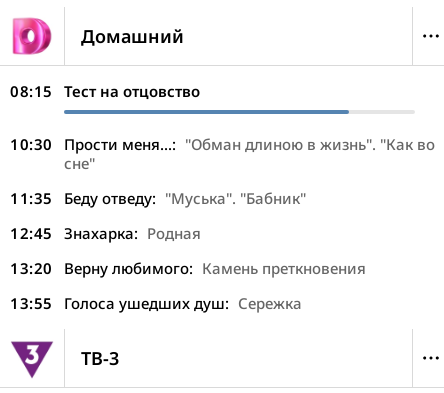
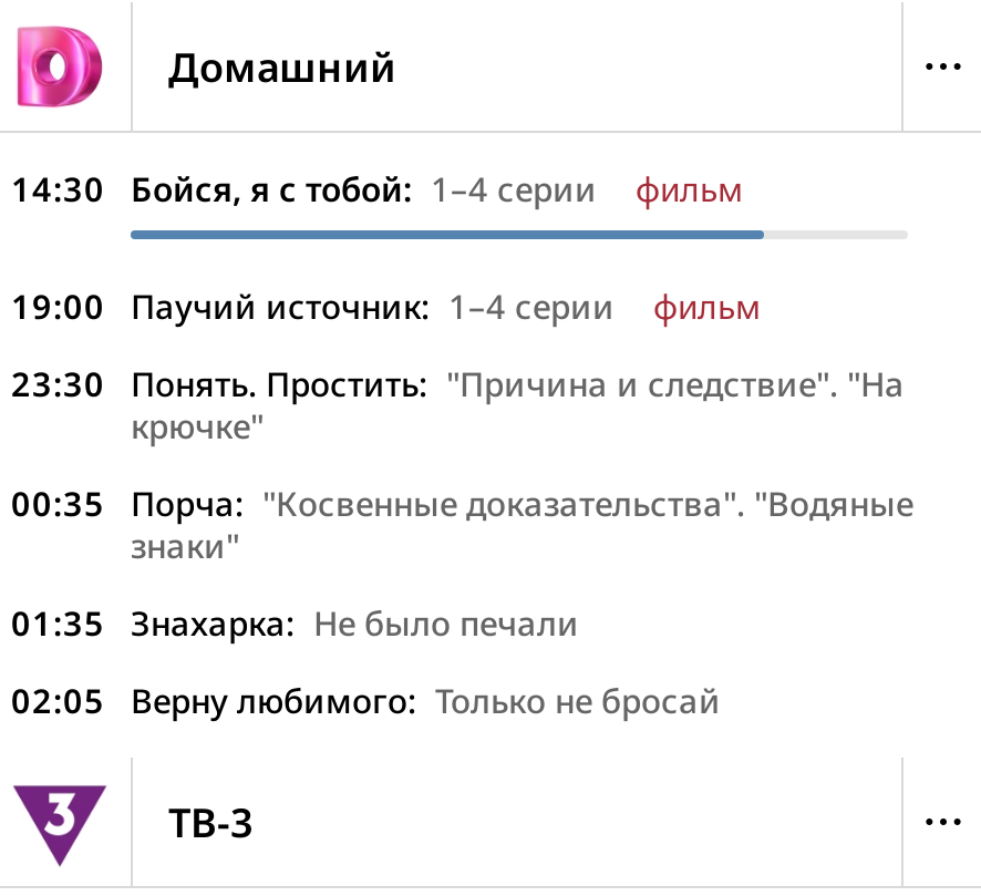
- 08:15 Тест на отцовство
+ 14:30 Бойся, я с тобой: 1–4 серии
+ фильм

- 10:30 Прости меня...: "Обман длиною в жизнь". "Как во
- сне"
+ 19:00 Паучий источник: 1–4 серии
+ фильм

- 11:35 Беду отведу: "Муська". "Бабник"
+ 23:30 Понять. Простить: "Причина и следствие". "На
+ крючке"

- 12:45 Знахарка: Родная
+ 00:35 Порча: "Косвенные доказательства". "Водяные
+ знаки"

- 13:20 Верну любимого: Камень преткновения
+ 01:35 Знахарка: Не было печали

- 13:55 Голоса ушедших душ: Сережка
+ 02:05 Верну любимого: Только не бросай
